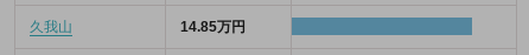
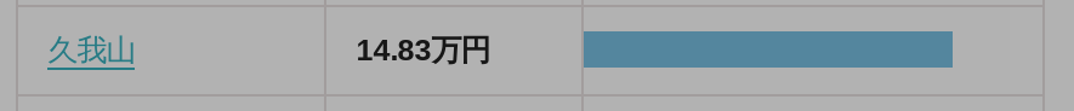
- 14.85万円
+ 14.83万円
